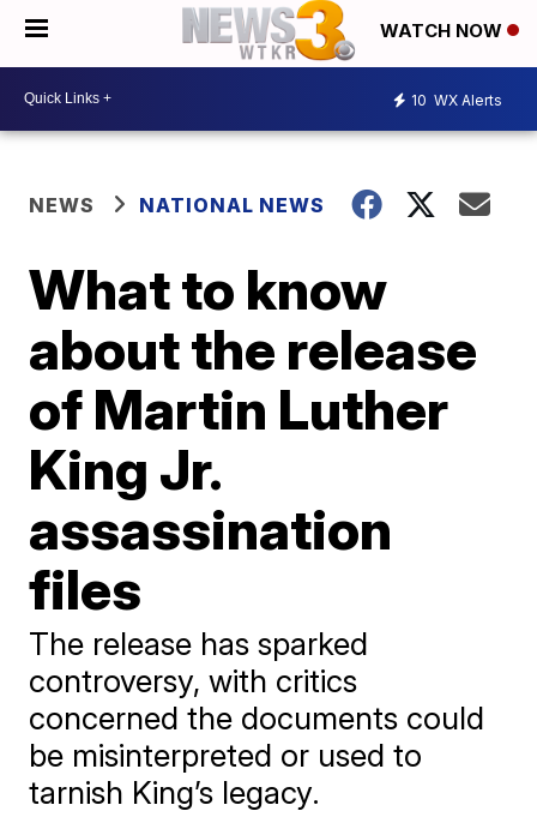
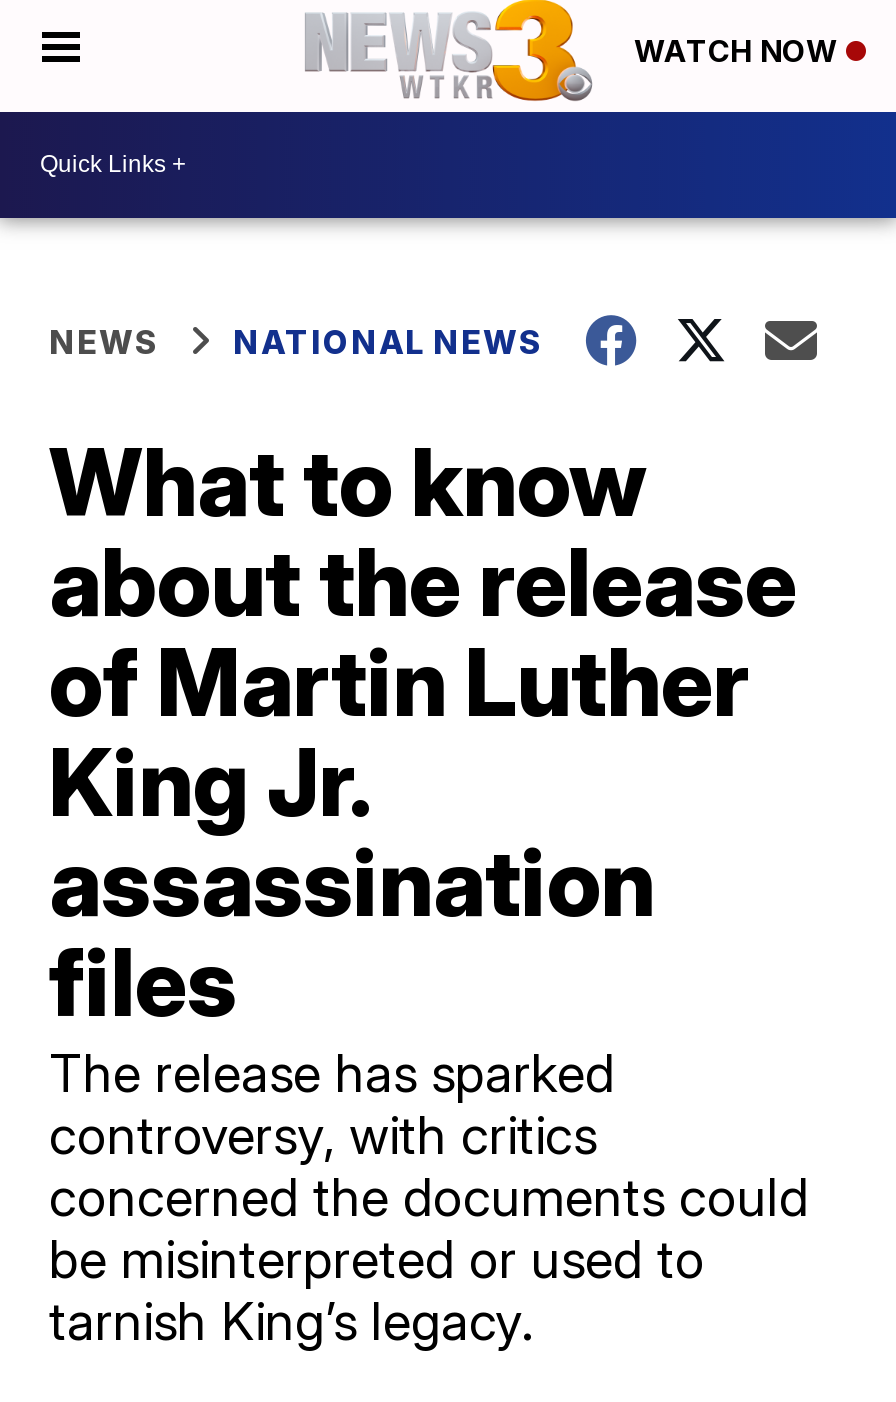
- 10 WX Alerts
